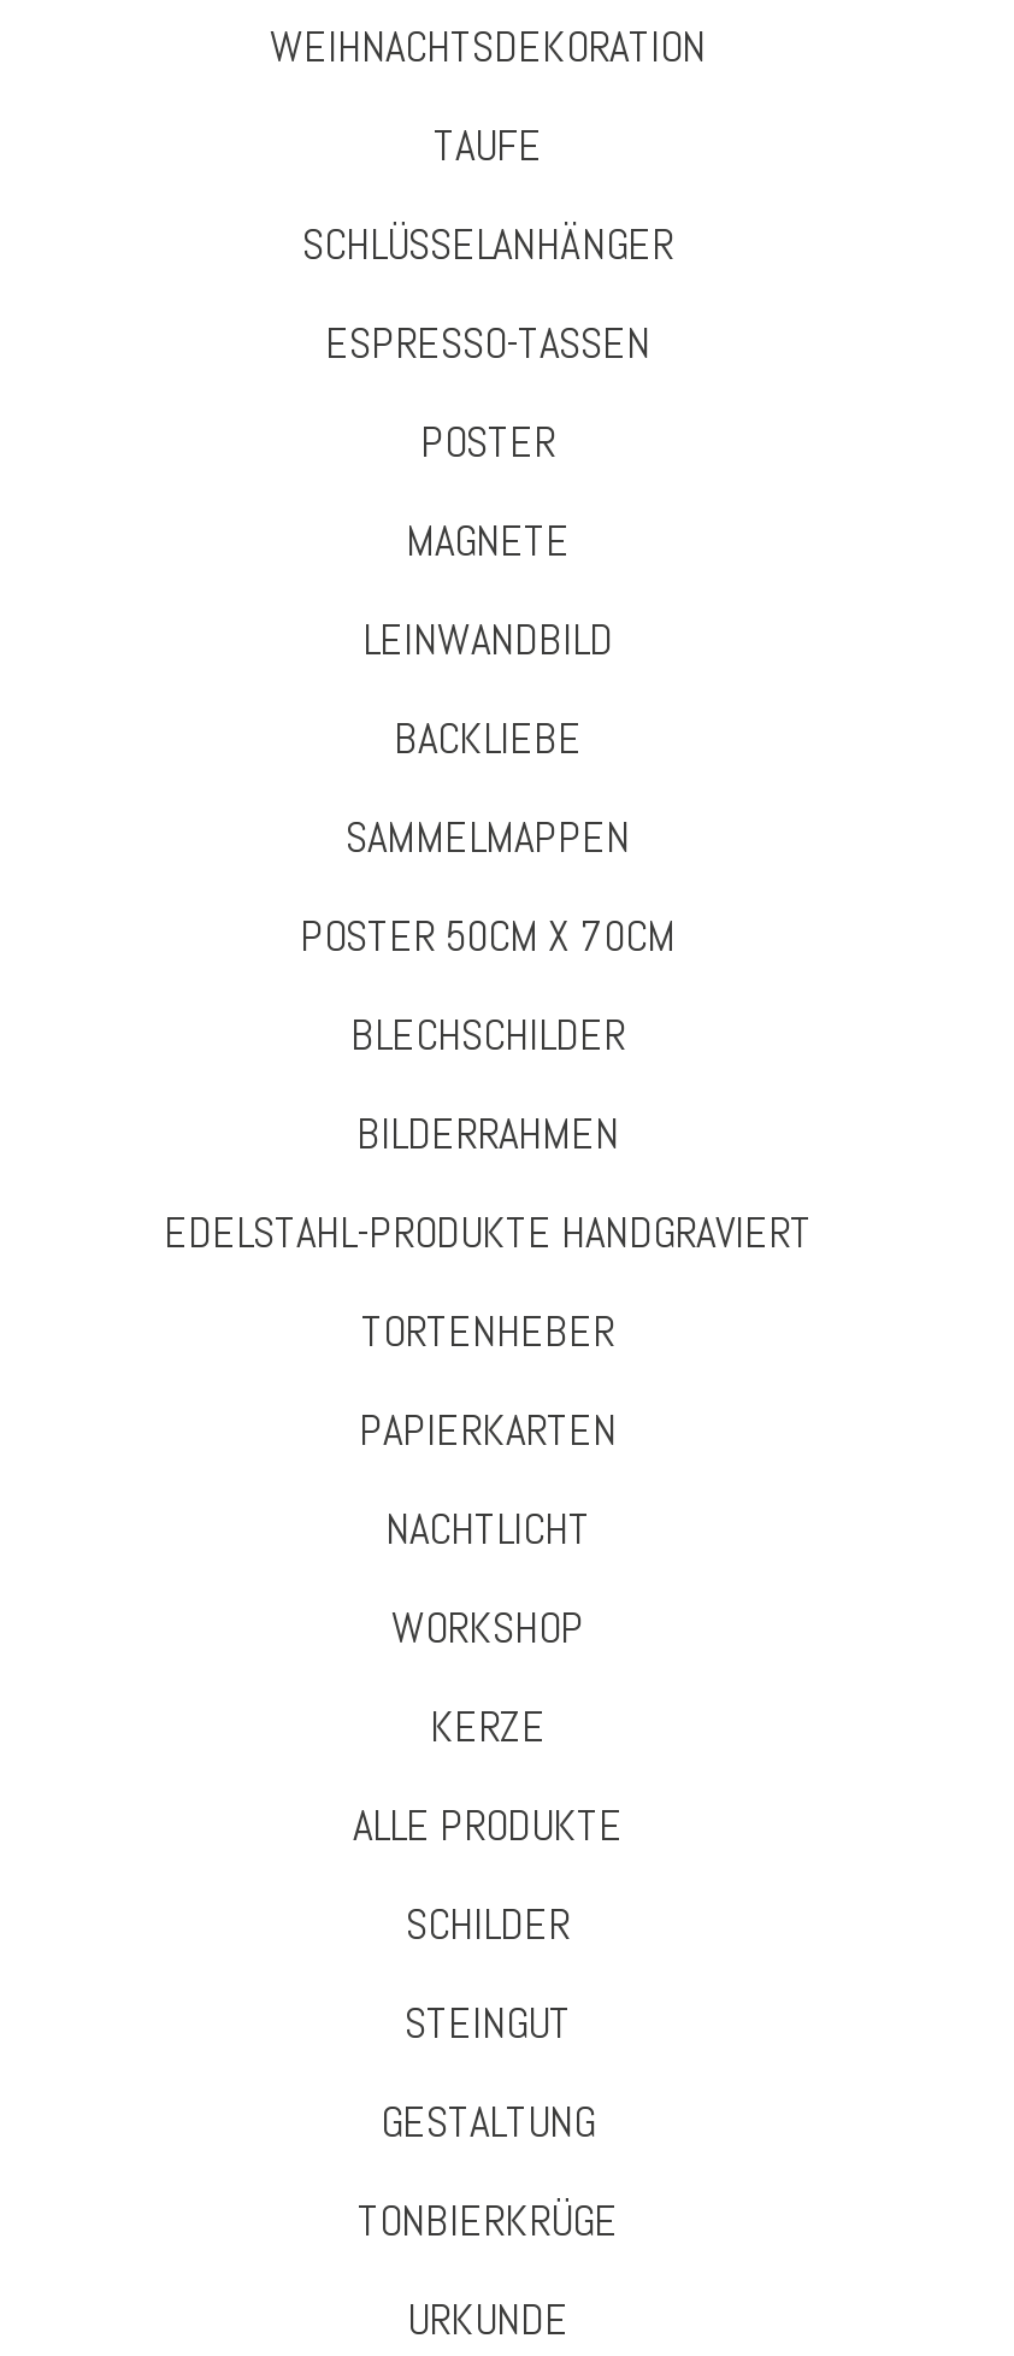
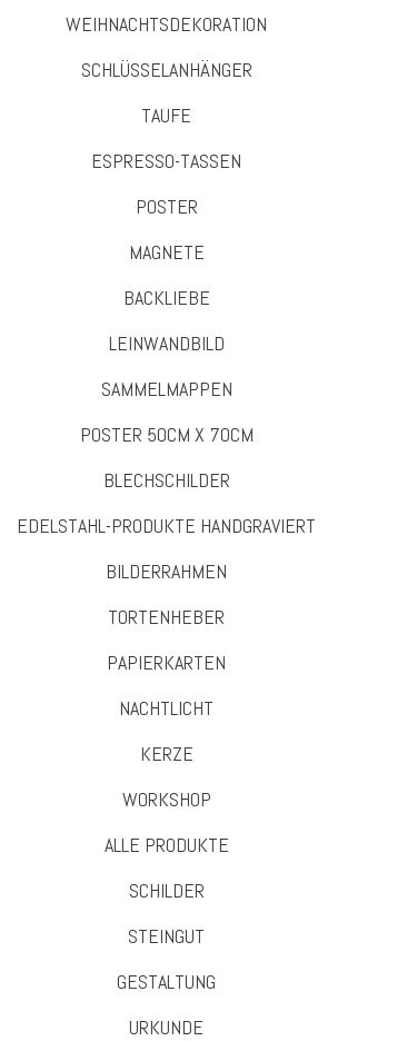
moved down: TAUFE

moved down: LEINWANDBILD

moved down: BILDERRAHMEN

moved down: WORKSHOP

- TONBIERKRÜGE
